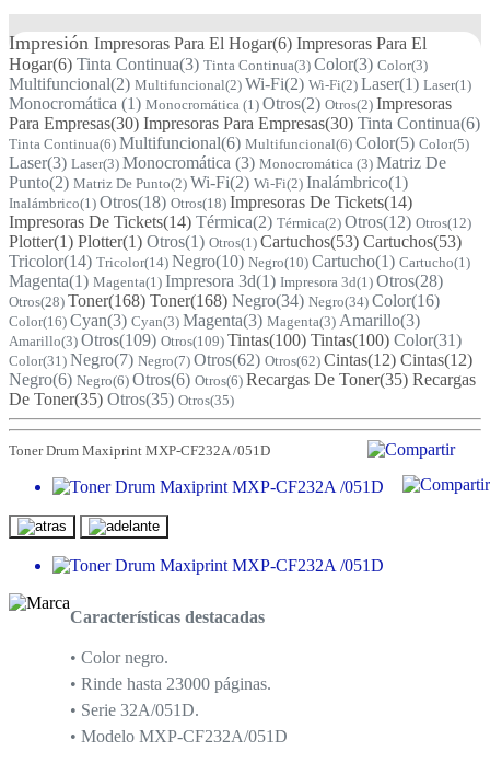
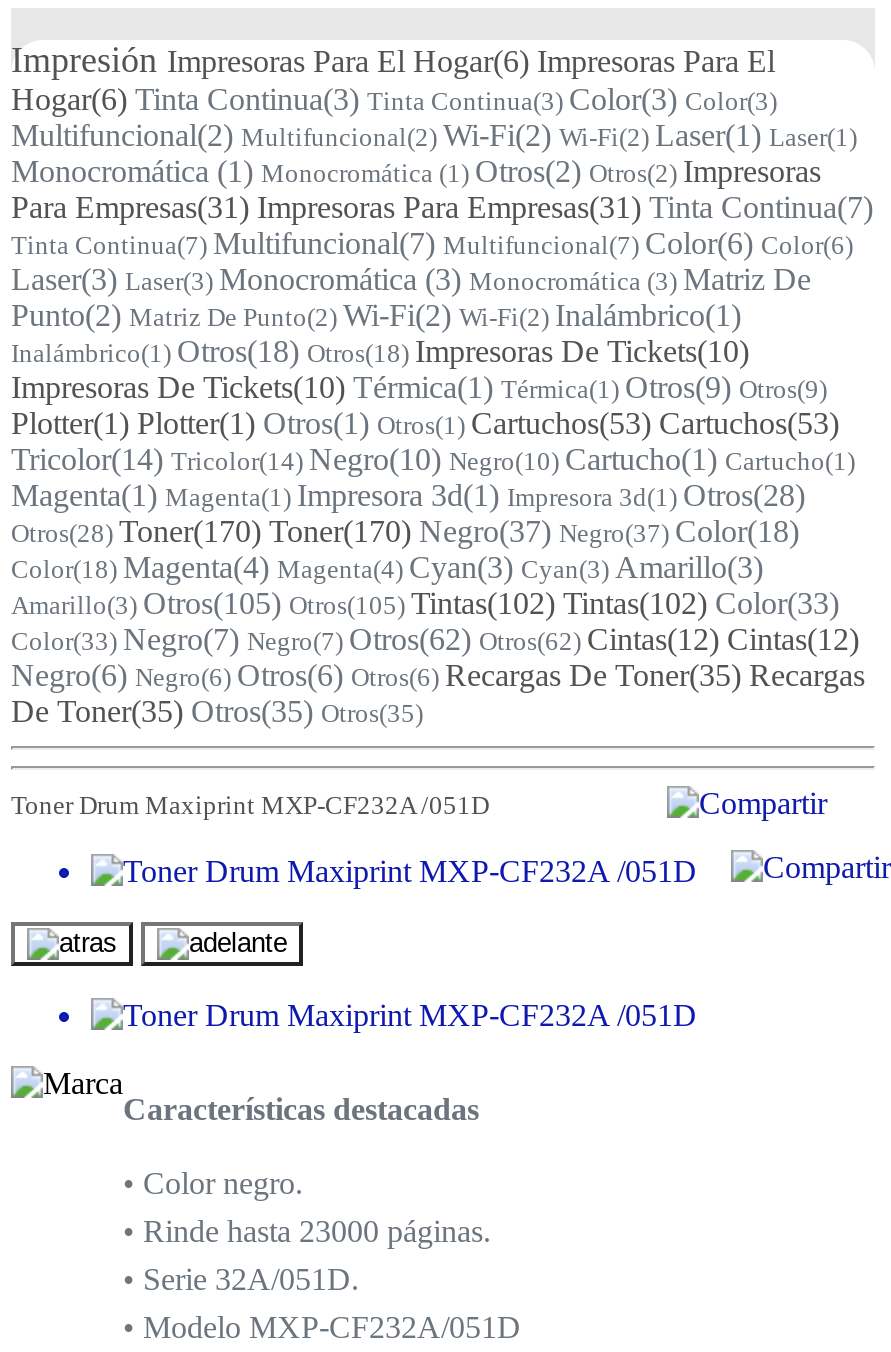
- Para Empresas(30) Impresoras Para Empresas(30) Tinta Continua(6)
+ Para Empresas(31) Impresoras Para Empresas(31) Tinta Continua(7)

- Tinta Continua(6) Multifuncional(6) Multifuncional(6) Color(5) Color(5)
+ Tinta Continua(7) Multifuncional(7) Multifuncional(7) Color(6) Color(6)

- Inalámbrico(1) Otros(18) Otros(18) Impresoras De Tickets(14)
+ Inalámbrico(1) Otros(18) Otros(18) Impresoras De Tickets(10)

- Impresoras De Tickets(14) Térmica(2) Térmica(2) Otros(12) Otros(12)
+ Impresoras De Tickets(10) Térmica(1) Térmica(1) Otros(9) Otros(9)

- Otros(28) Toner(168) Toner(168) Negro(34) Negro(34) Color(16)
+ Otros(28) Toner(170) Toner(170) Negro(37) Negro(37) Color(18)

- Color(16) Cyan(3) Cyan(3) Magenta(3) Magenta(3) Amarillo(3)
+ Color(18) Magenta(4) Magenta(4) Cyan(3) Cyan(3) Amarillo(3)

- Amarillo(3) Otros(109) Otros(109) Tintas(100) Tintas(100) Color(31)
+ Amarillo(3) Otros(105) Otros(105) Tintas(102) Tintas(102) Color(33)

- Color(31) Negro(7) Negro(7) Otros(62) Otros(62) Cintas(12) Cintas(12)
+ Color(33) Negro(7) Negro(7) Otros(62) Otros(62) Cintas(12) Cintas(12)
